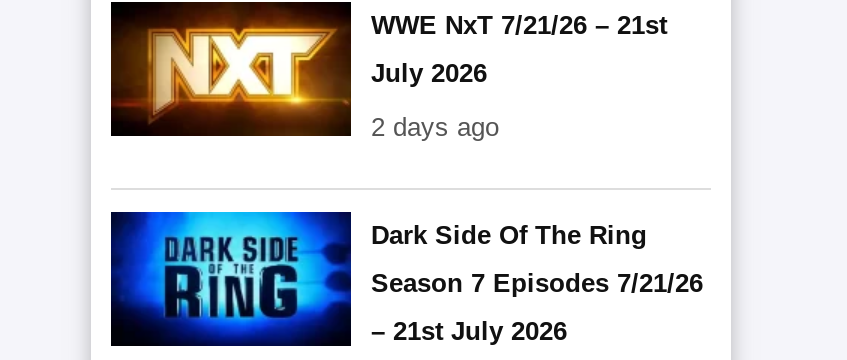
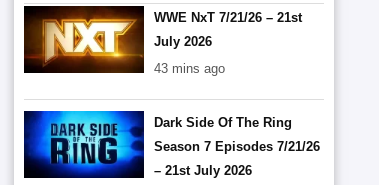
- 2 days ago
+ 43 mins ago
